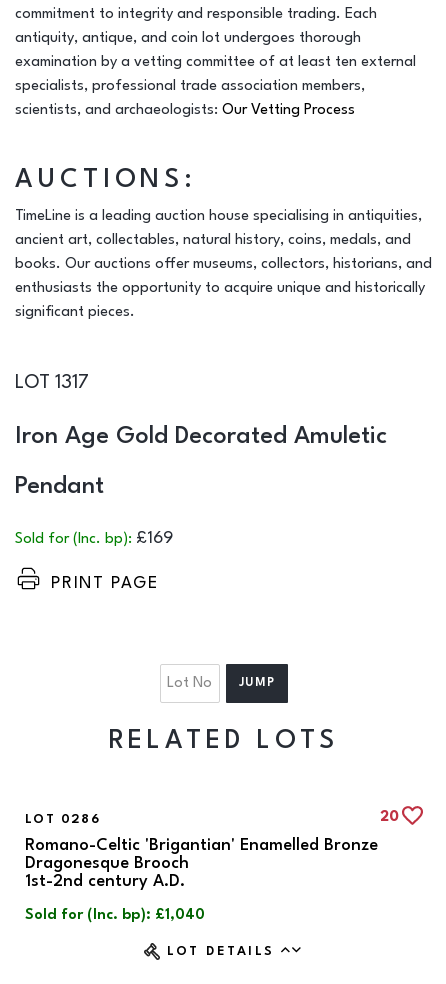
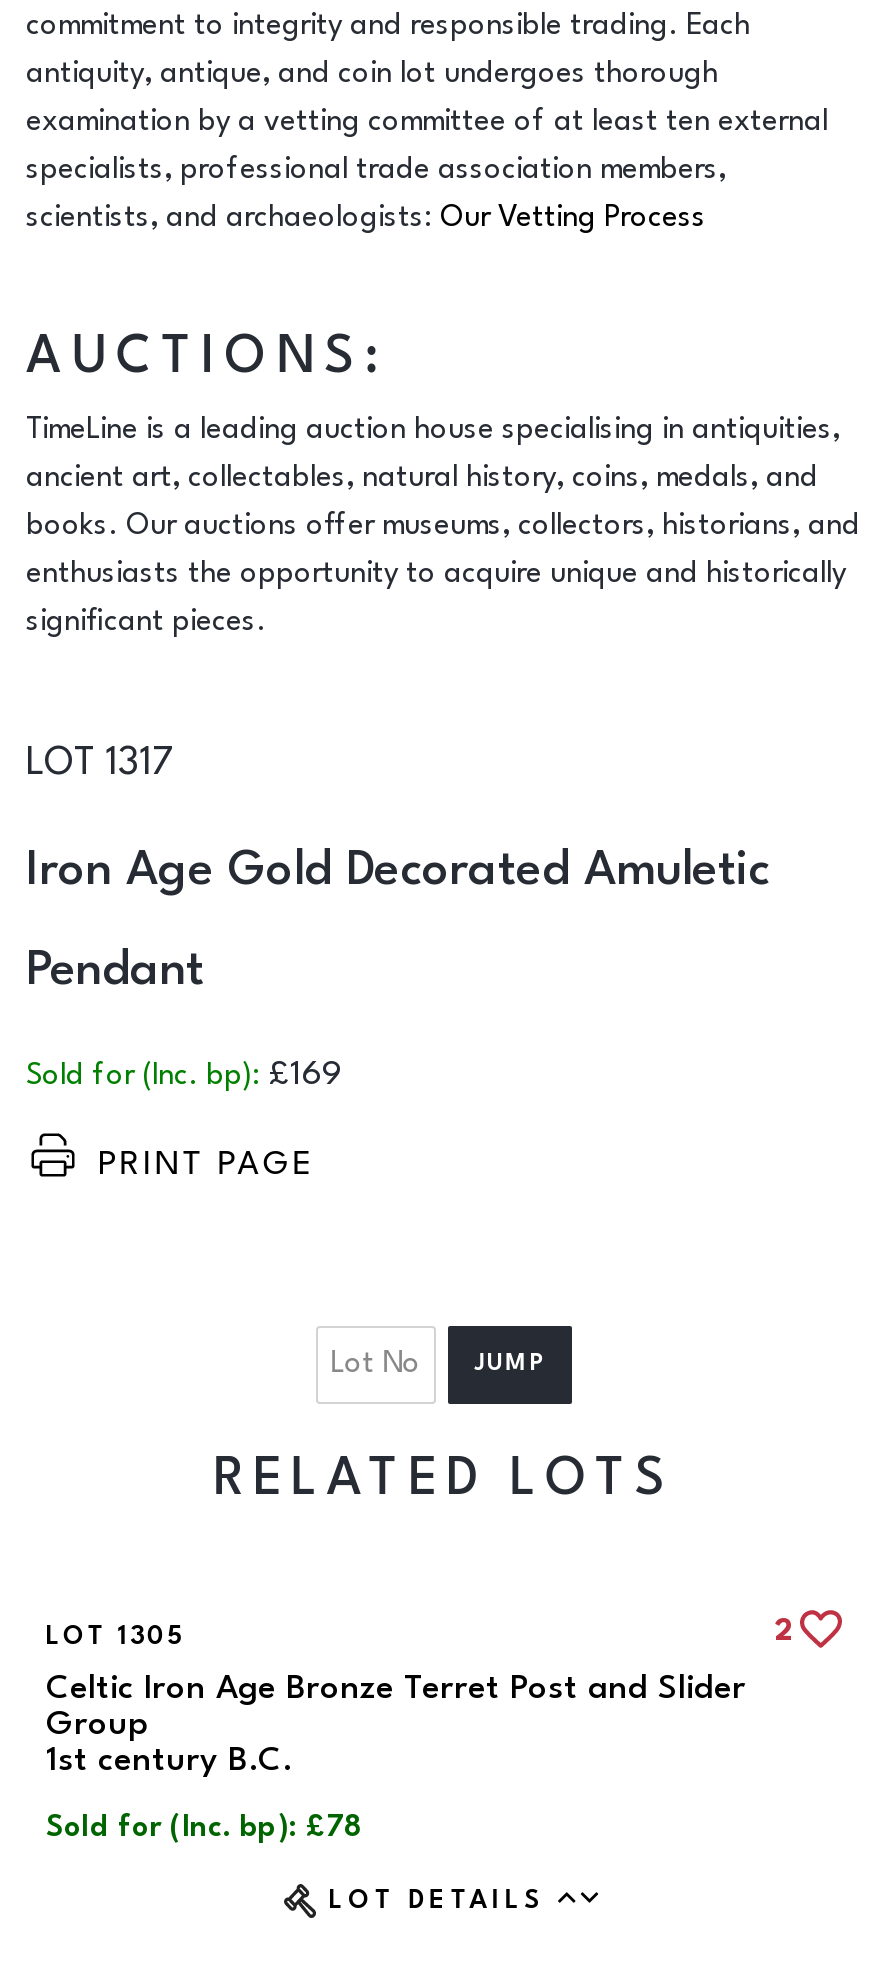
- LOT 0286
- 20
+ LOT 1305
+ 2

- Romano-Celtic 'Brigantian' Enamelled Bronze
- Dragonesque Brooch
- 1st-2nd century A.D.
+ Celtic Iron Age Bronze Terret Post and Slider
+ Group
+ 1st century B.C.

- Sold for (Inc. bp): £1,040
+ Sold for (Inc. bp): £78
